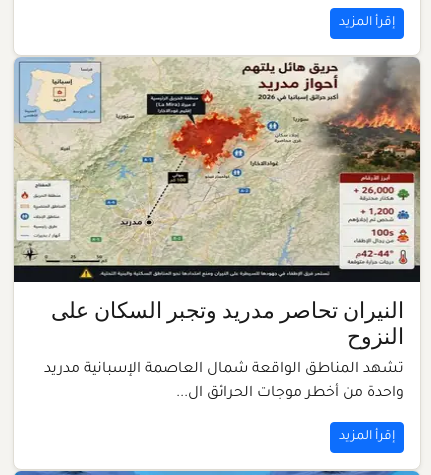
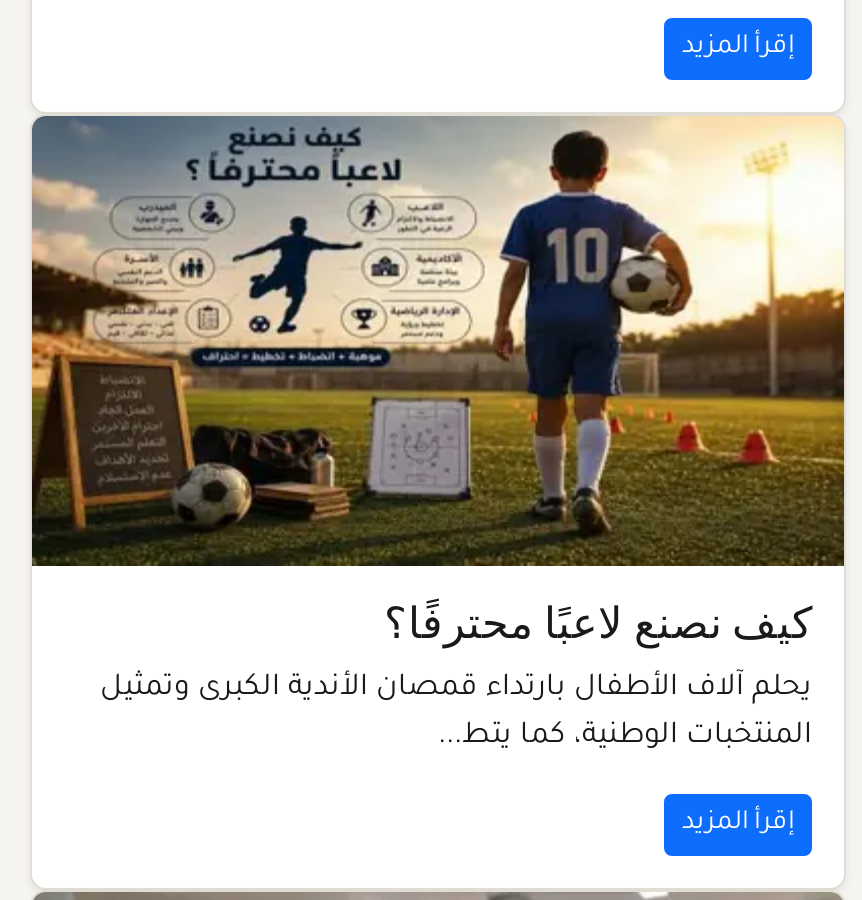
- [image]
- النيران تحاصر مدريد وتجبر السكان على
- النزوح
+ [image]
+ كيف نصنع لاعبًا محترفًا؟

- تشهد المناطق الواقعة شمال العاصمة الإسبانية مدريد
+ يحلم آلاف الأطفال بارتداء قمصان الأندية الكبرى وتمثيل

- واحدة من أخطر موجات الحرائق ال...
+ المنتخبات الوطنية، كما يتط...
